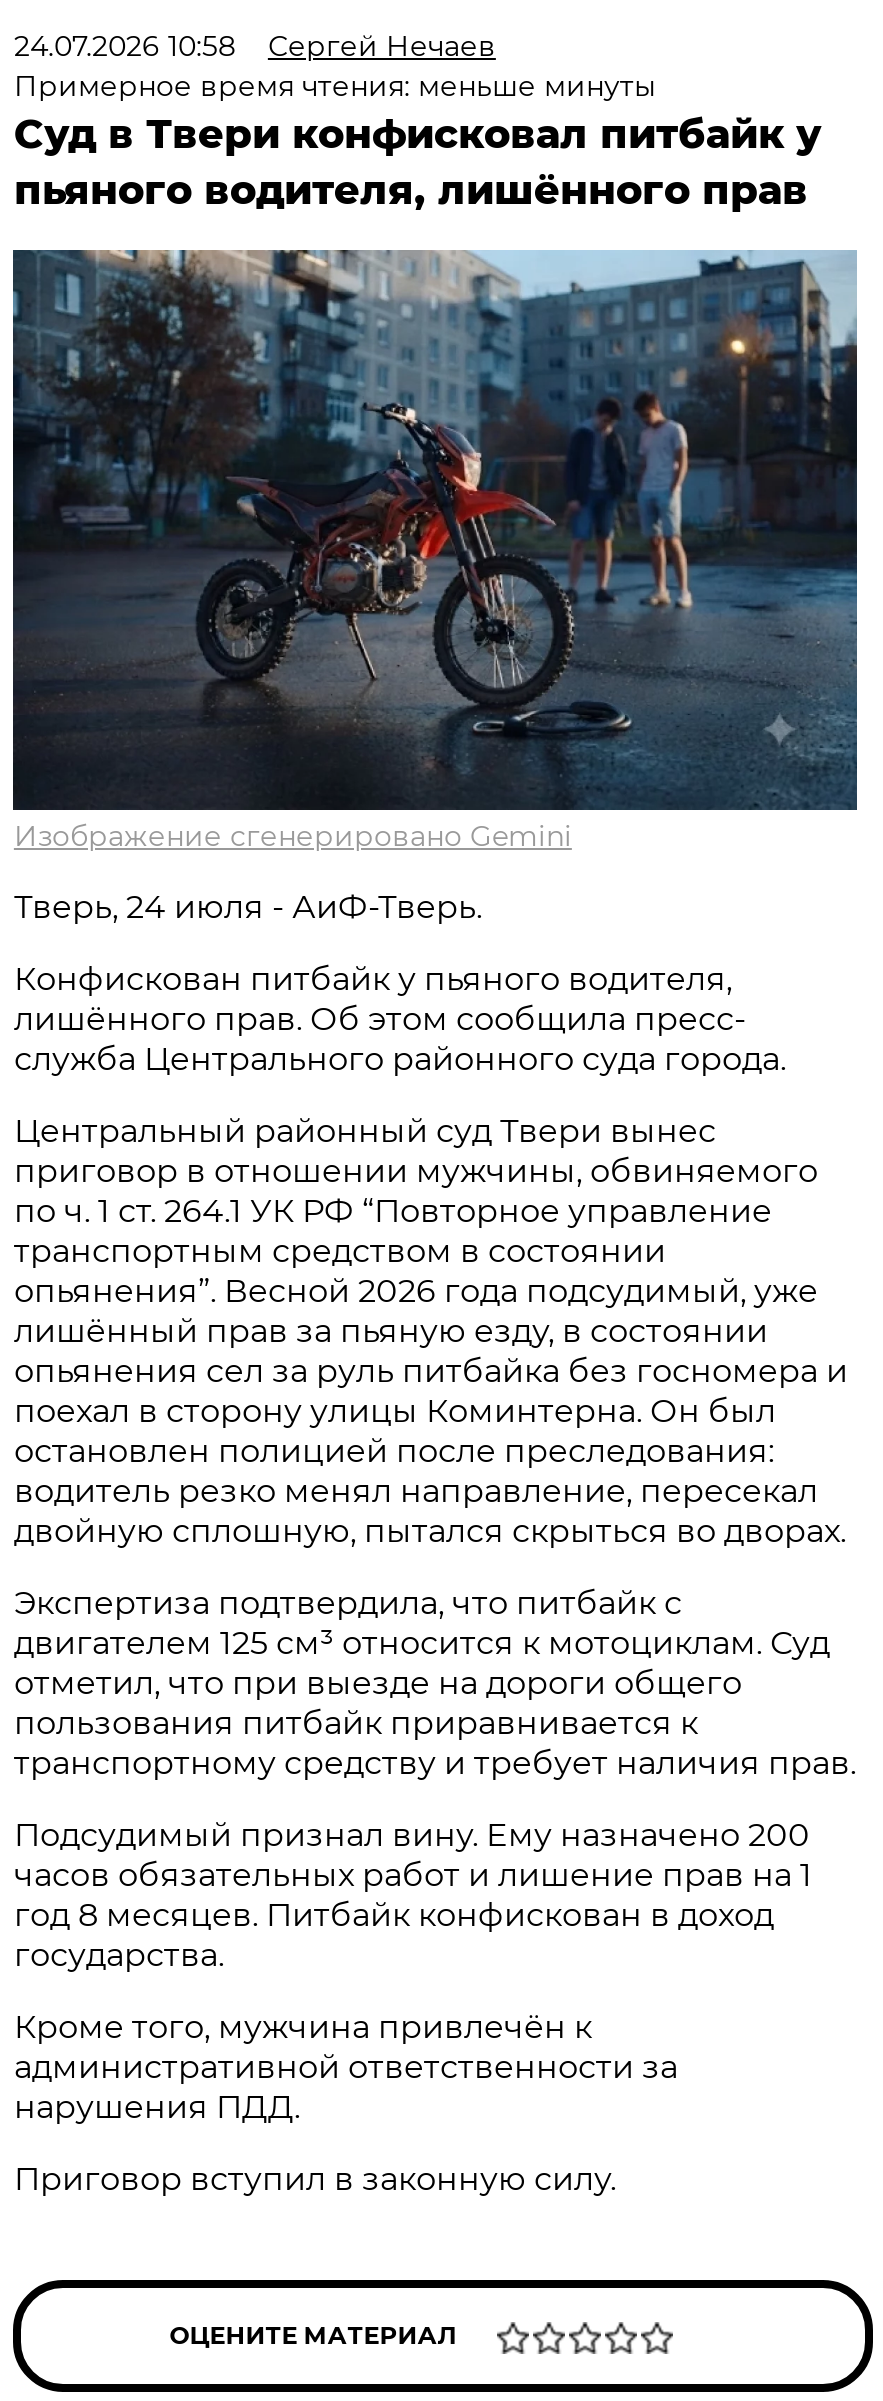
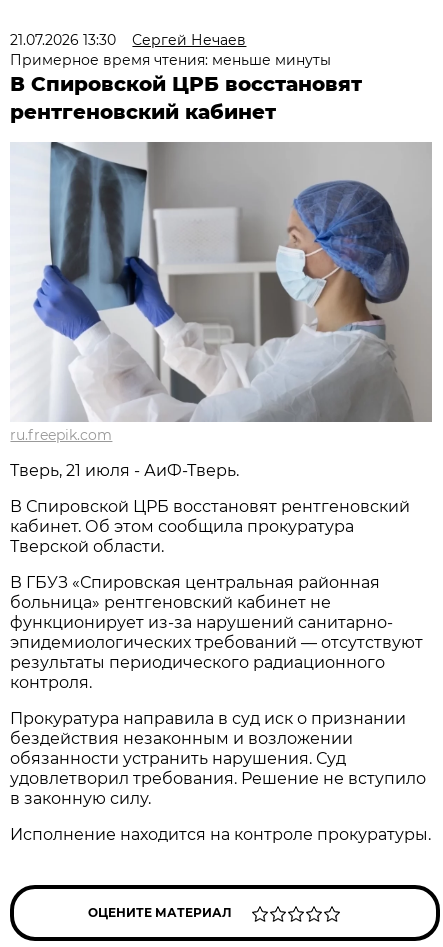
- 24.07.2026 10:58 Сергей Нечаев
+ 21.07.2026 13:30 Сергей Нечаев

- Суд в Твери конфисковал питбайк у
- пьяного водителя, лишённого прав
+ В Спировской ЦРБ восстановят
+ рентгеновский кабинет

- [image]
- Изображение сгенерировано Gemini
- Тверь, 24 июля - АиФ-Тверь.
- Конфискован питбайк у пьяного водителя,
- лишённого прав. Об этом сообщила пресс-
- служба Центрального районного суда города.
- Центральный районный суд Твери вынес
- приговор в отношении мужчины, обвиняемого
- по ч. 1 ст. 264.1 УК РФ “Повторное управление
- транспортным средством в состоянии
- опьянения”. Весной 2026 года подсудимый, уже
- лишённый прав за пьяную езду, в состоянии
- опьянения сел за руль питбайка без госномера и
- поехал в сторону улицы Коминтерна. Он был
- остановлен полицией после преследования:
- водитель резко менял направление, пересекал
- двойную сплошную, пытался скрыться во дворах.
- Экспертиза подтвердила, что питбайк с
- двигателем 125 см³ относится к мотоциклам. Суд
- отметил, что при выезде на дороги общего
- пользования питбайк приравнивается к
- транспортному средству и требует наличия прав.
- Подсудимый признал вину. Ему назначено 200
- часов обязательных работ и лишение прав на 1
- год 8 месяцев. Питбайк конфискован в доход
- государства.
- Кроме того, мужчина привлечён к
- административной ответственности за
- нарушения ПДД.
- Приговор вступил в законную силу.
+ [image]
+ ru.freepik.com
+ Тверь, 21 июля - АиФ-Тверь.
+ В Спировской ЦРБ восстановят рентгеновский
+ кабинет. Об этом сообщила прокуратура
+ Тверской области.
+ В ГБУЗ «Спировская центральная районная
+ больница» рентгеновский кабинет не
+ функционирует из-за нарушений санитарно-
+ эпидемиологических требований — отсутствуют
+ результаты периодического радиационного
+ контроля.
+ Прокуратура направила в суд иск о признании
+ бездействия незаконным и возложении
+ обязанности устранить нарушения. Суд
+ удовлетворил требования. Решение не вступило
+ в законную силу.
+ Исполнение находится на контроле прокуратуры.
